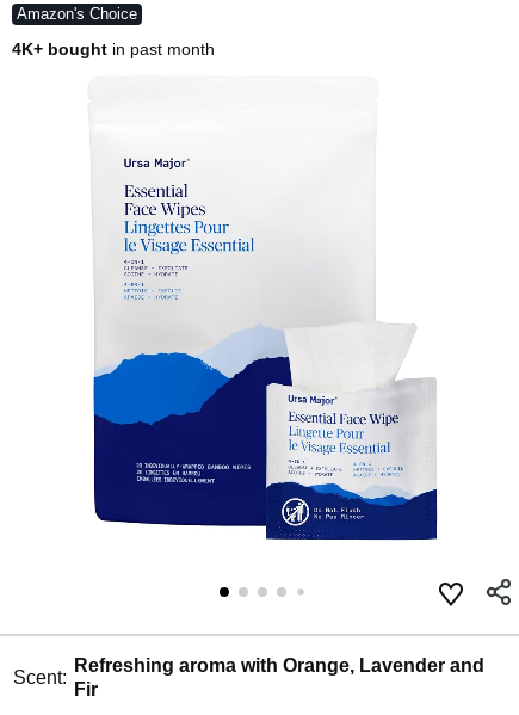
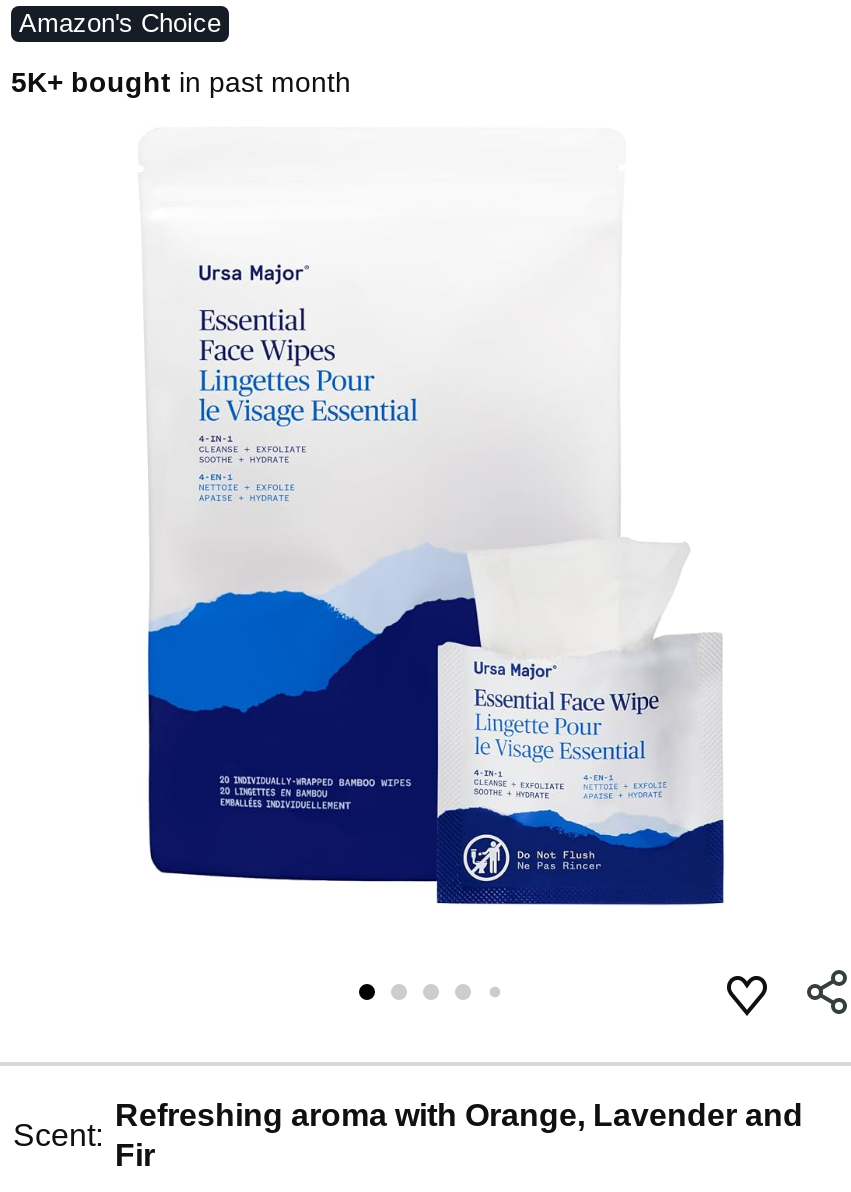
- 4K+ bought in past month
+ 5K+ bought in past month
